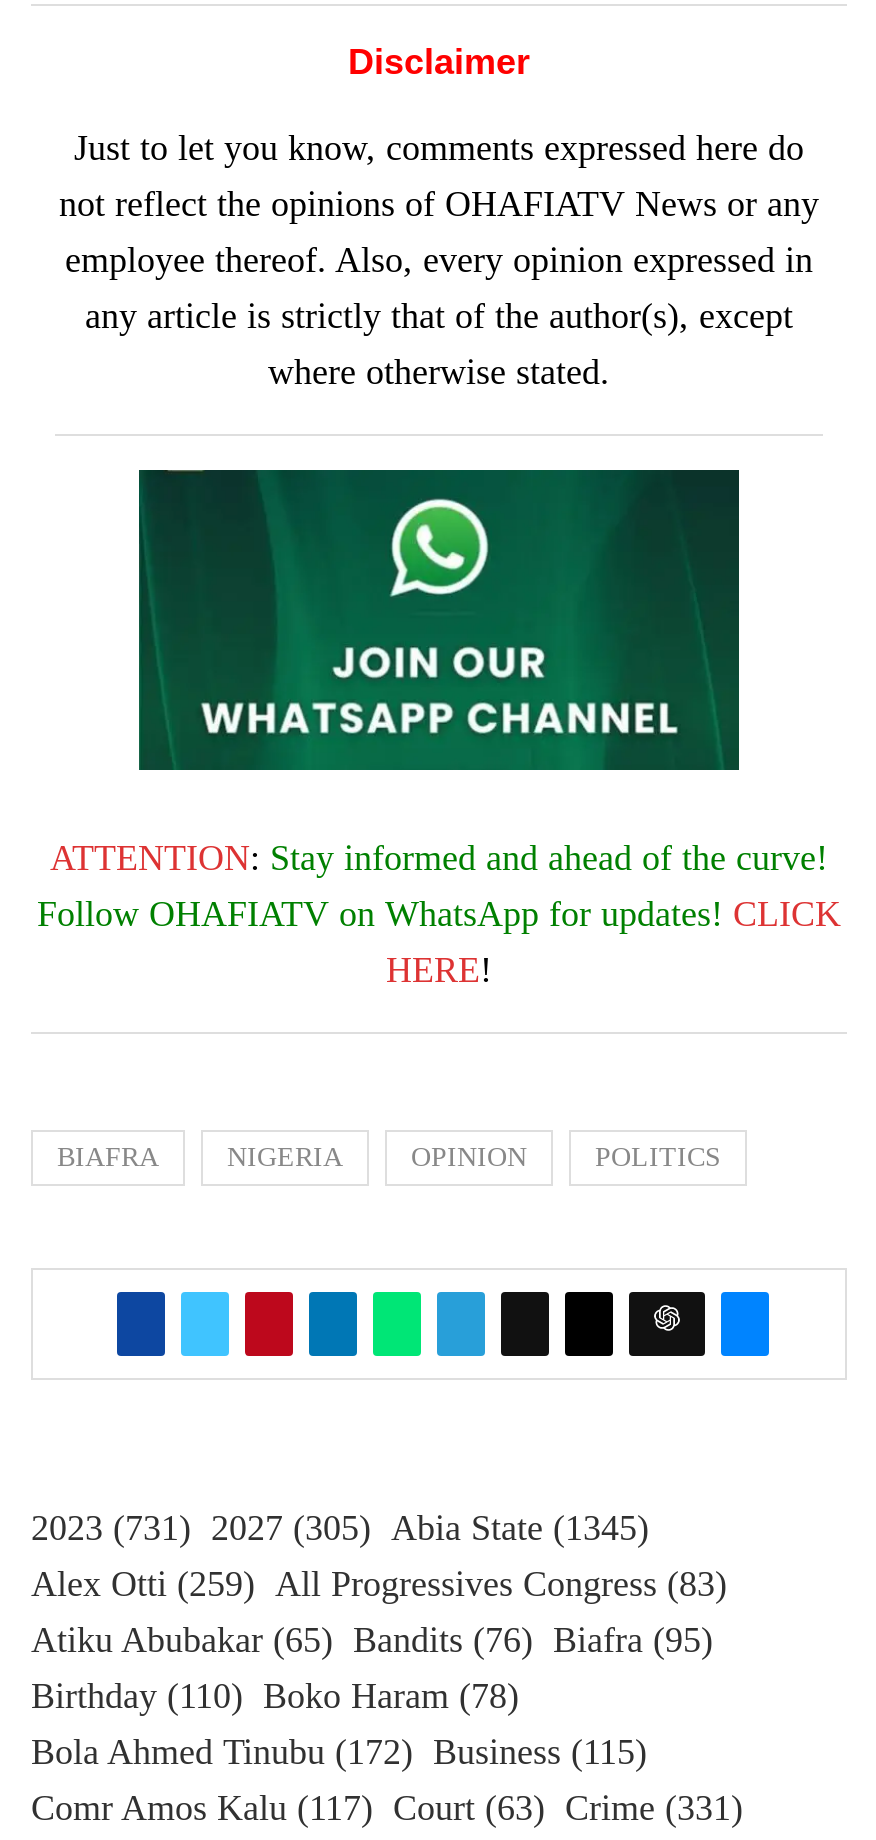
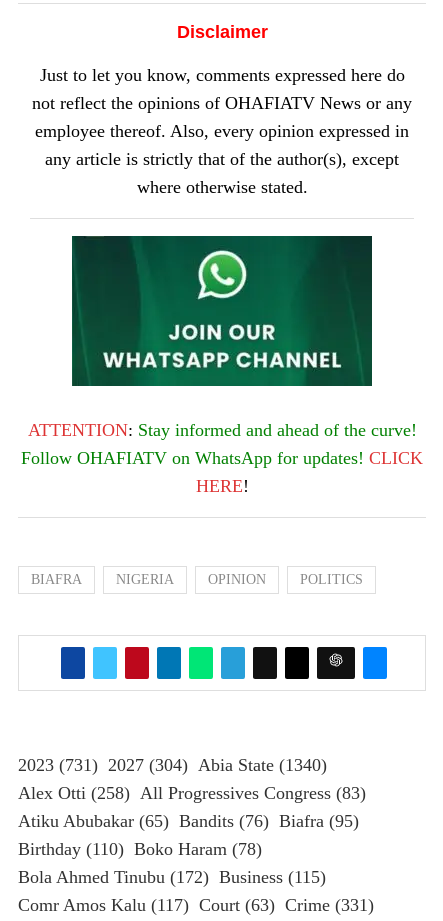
- 2023 (731) 2027 (305) Abia State (1345)
+ 2023 (731) 2027 (304) Abia State (1340)

- Alex Otti (259) All Progressives Congress (83)
+ Alex Otti (258) All Progressives Congress (83)
